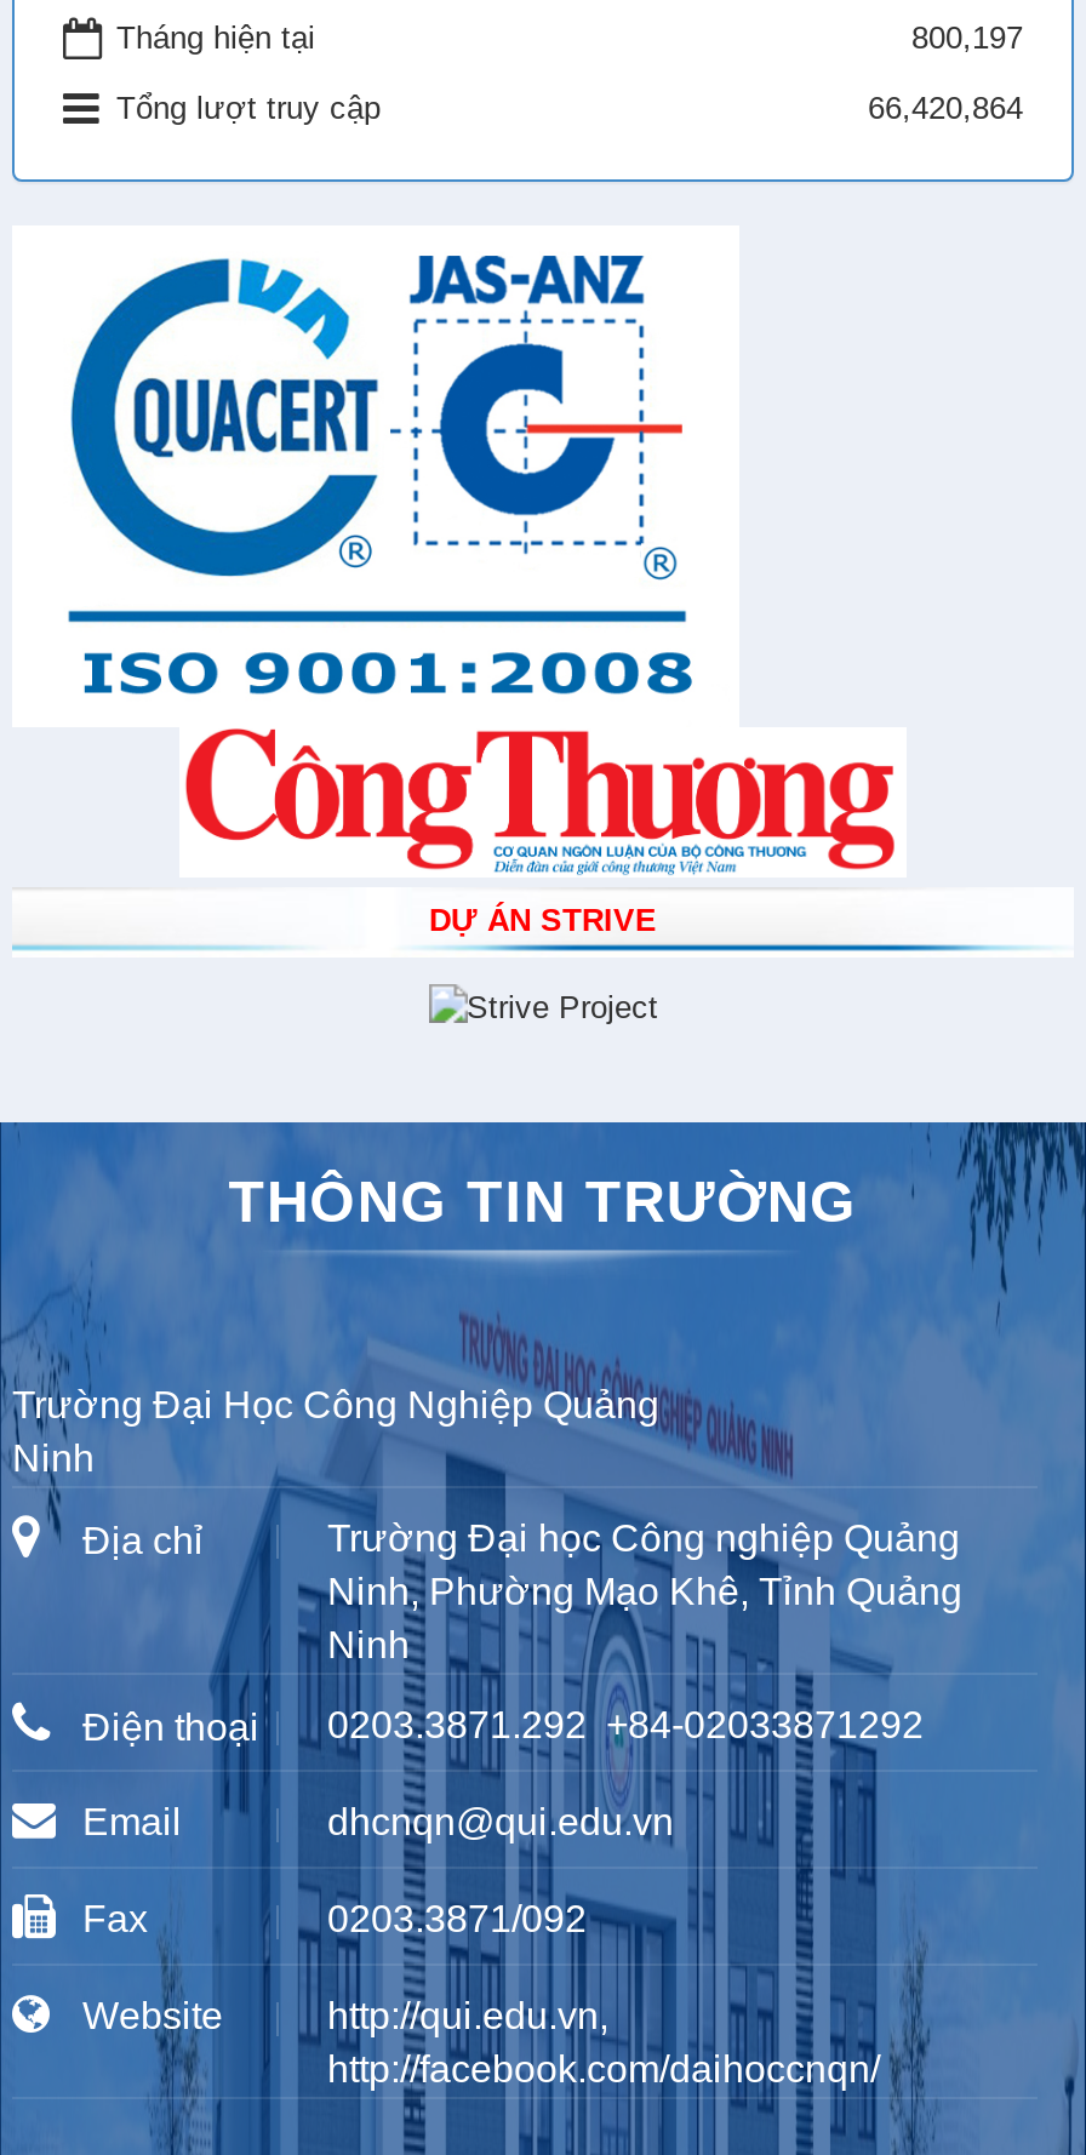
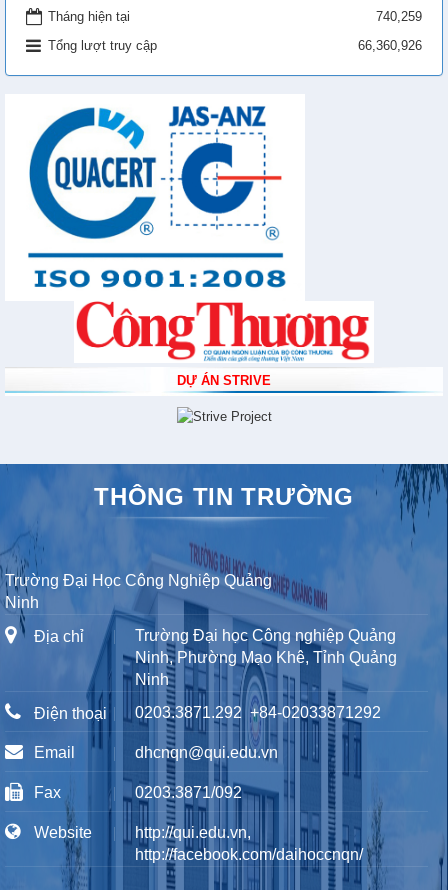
- 800,197
+ 740,259

- 66,420,864
+ 66,360,926
